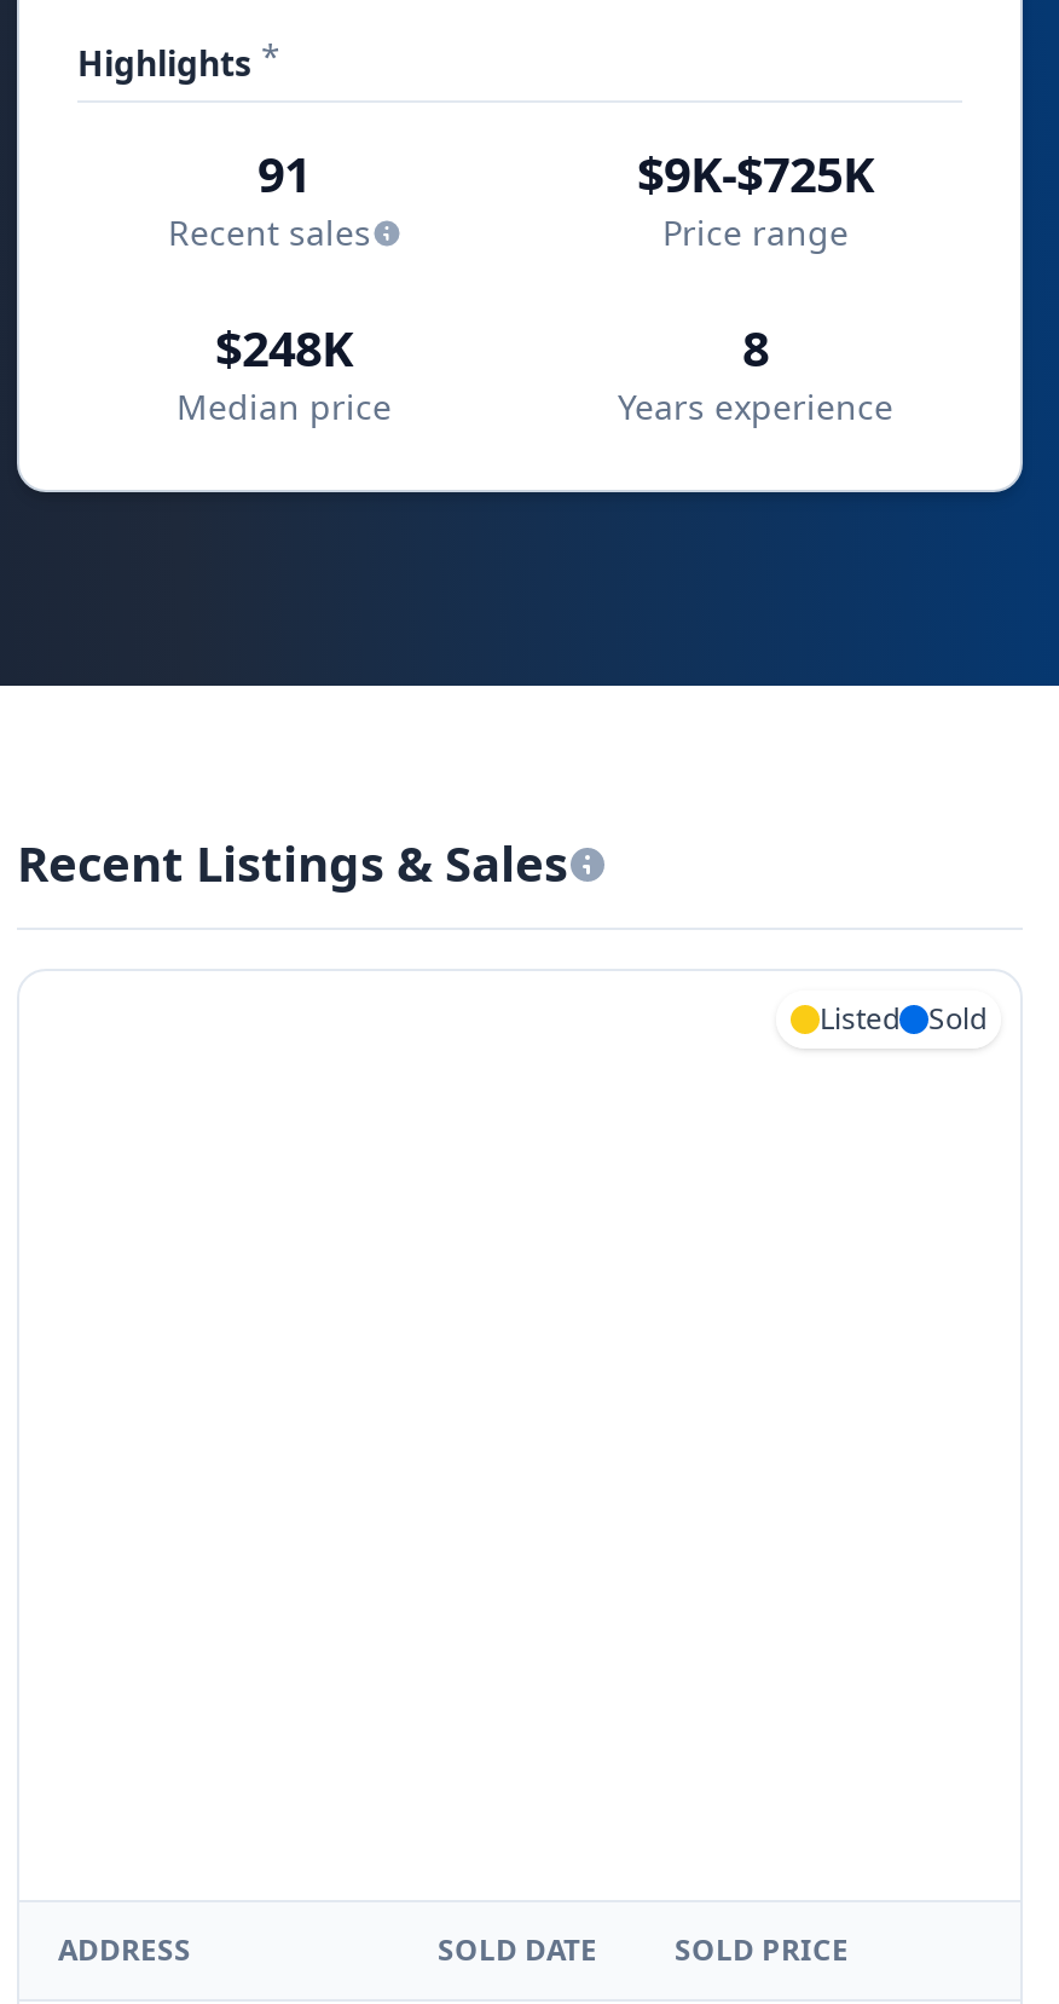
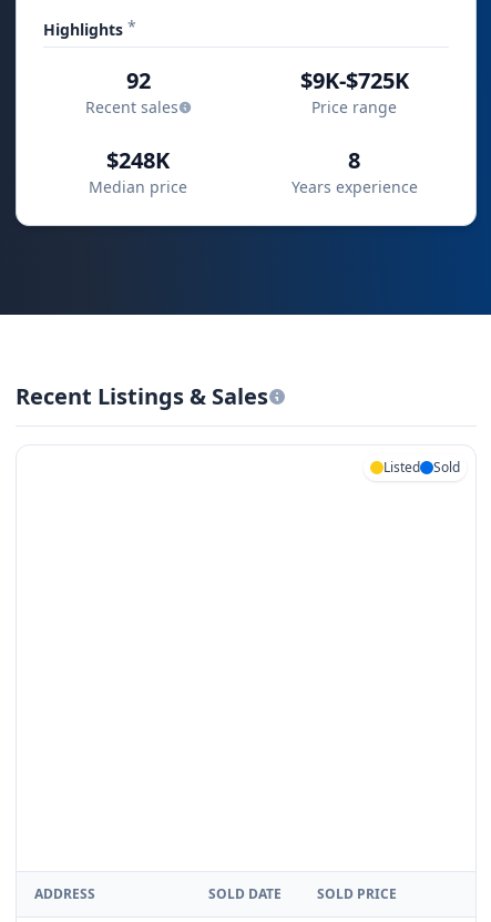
- 91
+ 92
